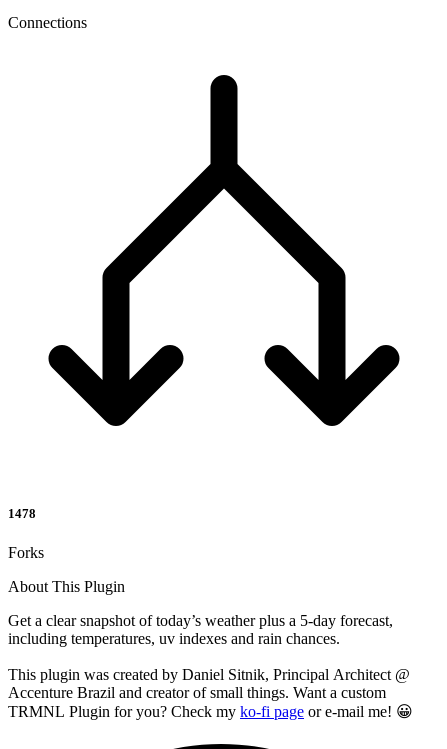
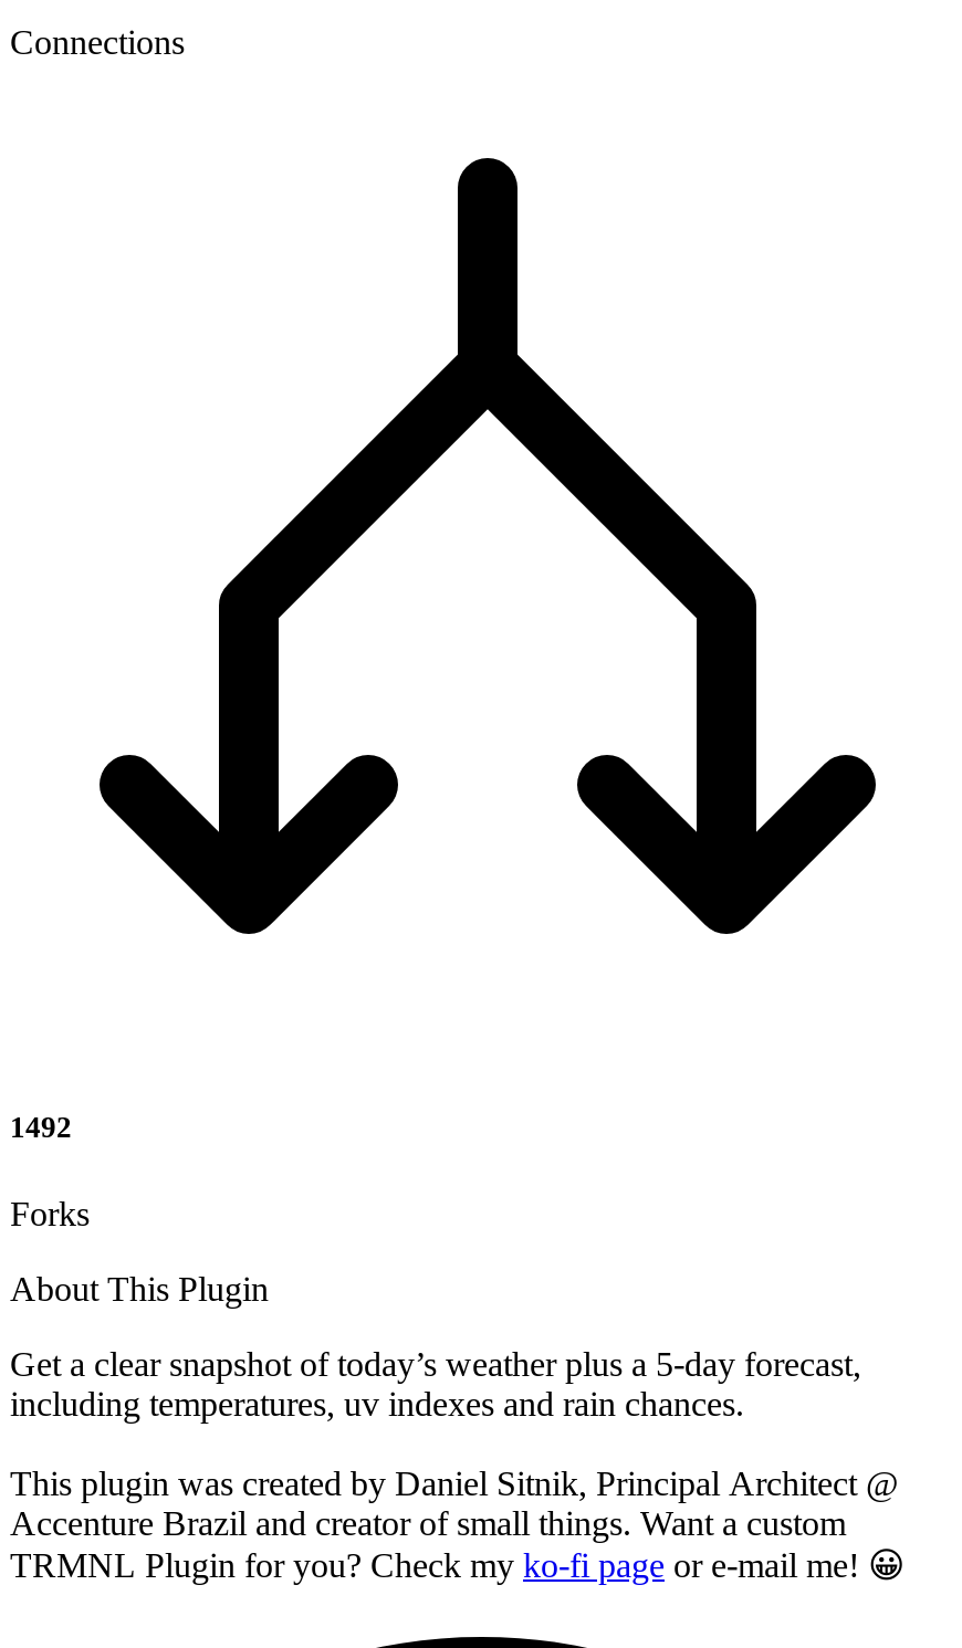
- 1478
+ 1492
